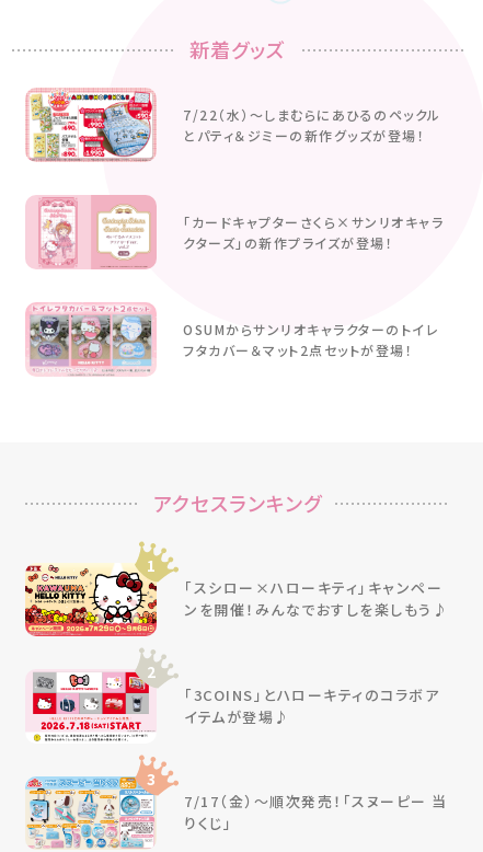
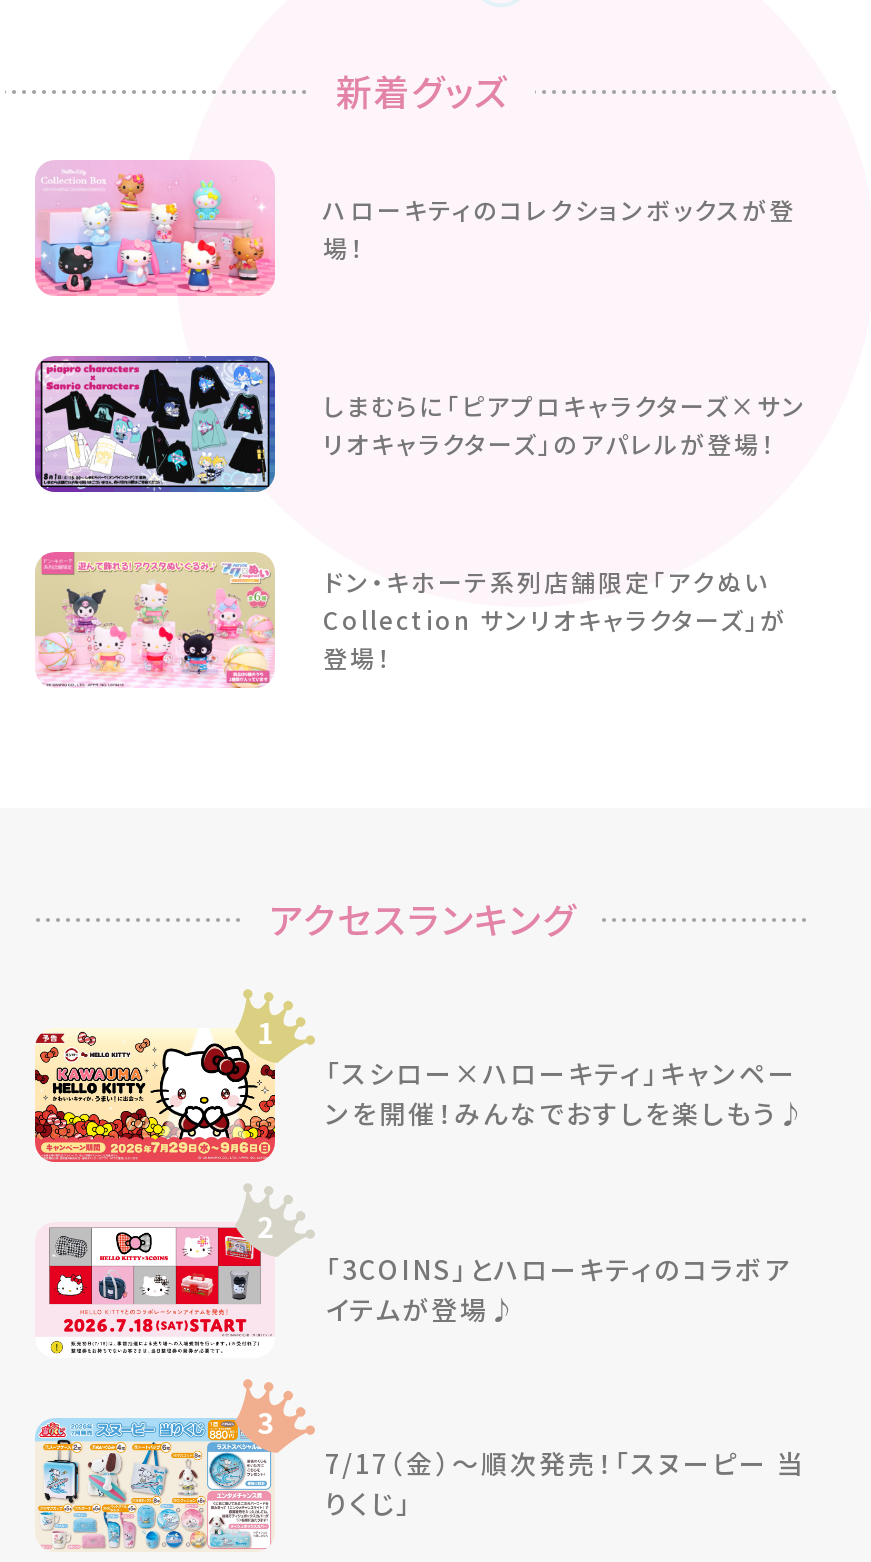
- [image]
- 7/22（水）〜しまむらにあひるのペックル
- とパティ＆ジミーの新作グッズが登場！
+ [image]
+ ハローキティのコレクションボックスが登
+ 場！

- [image]
- 「カードキャプターさくら×サンリオキャラ
- クターズ」の新作プライズが登場！
+ [image]
+ しまむらに「ピアプロキャラクターズ×サン
+ リオキャラクターズ」のアパレルが登場！

- [image]
- OSUMからサンリオキャラクターのトイレ
- フタカバー＆マット2点セットが登場！
+ [image]
+ ドン・キホーテ系列店舗限定「アクぬい
+ Collection サンリオキャラクターズ」が
+ 登場！
